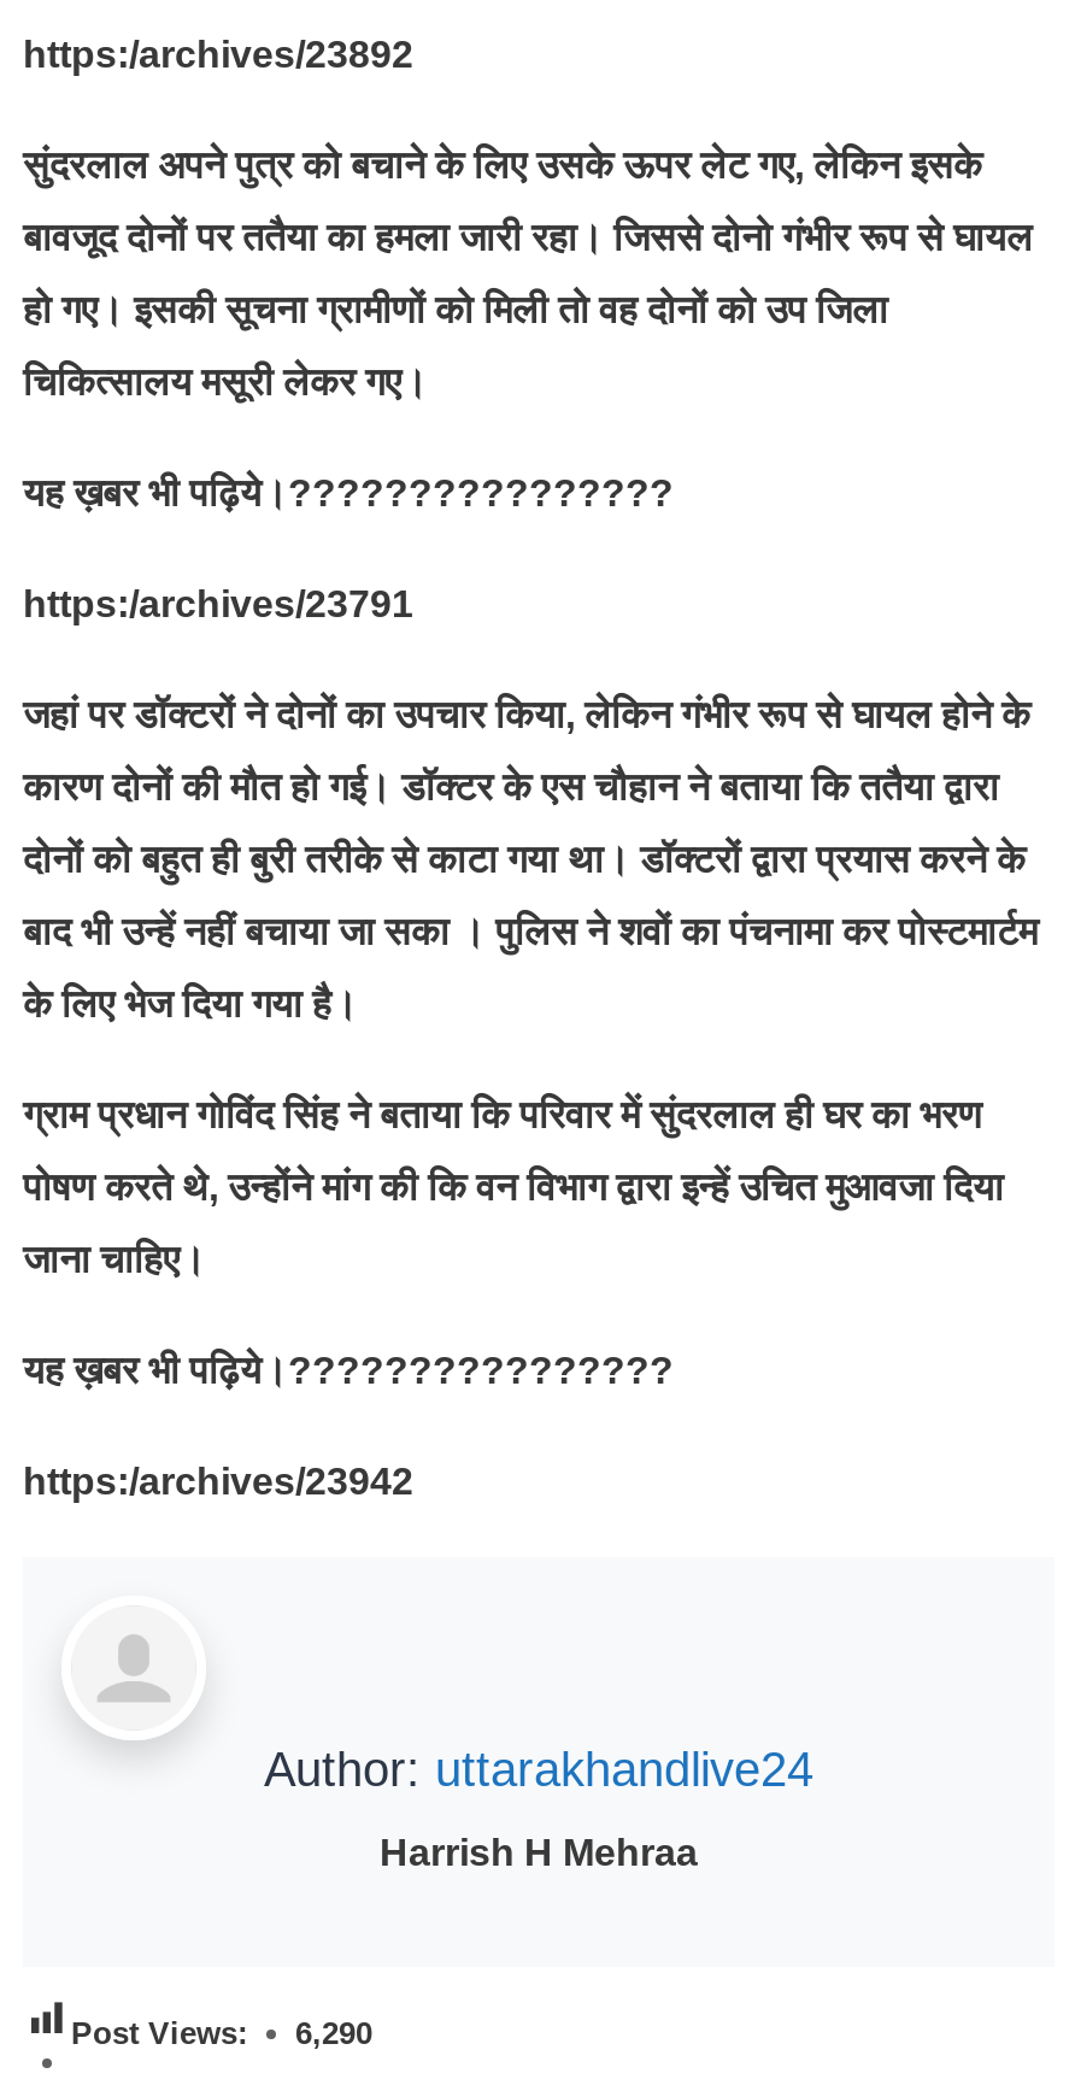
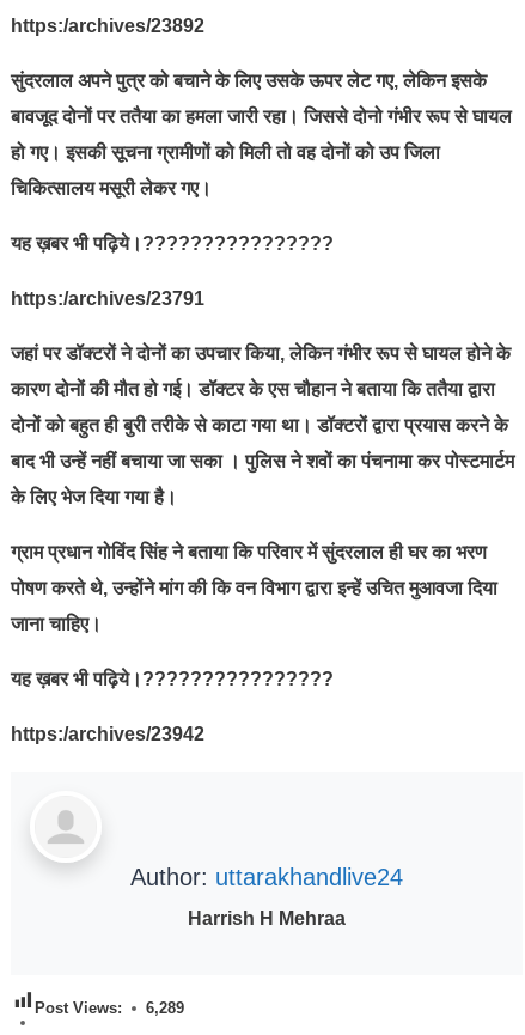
- Post Views: 6,290
+ Post Views: 6,289
